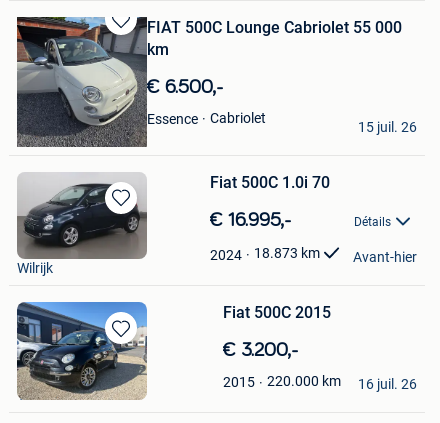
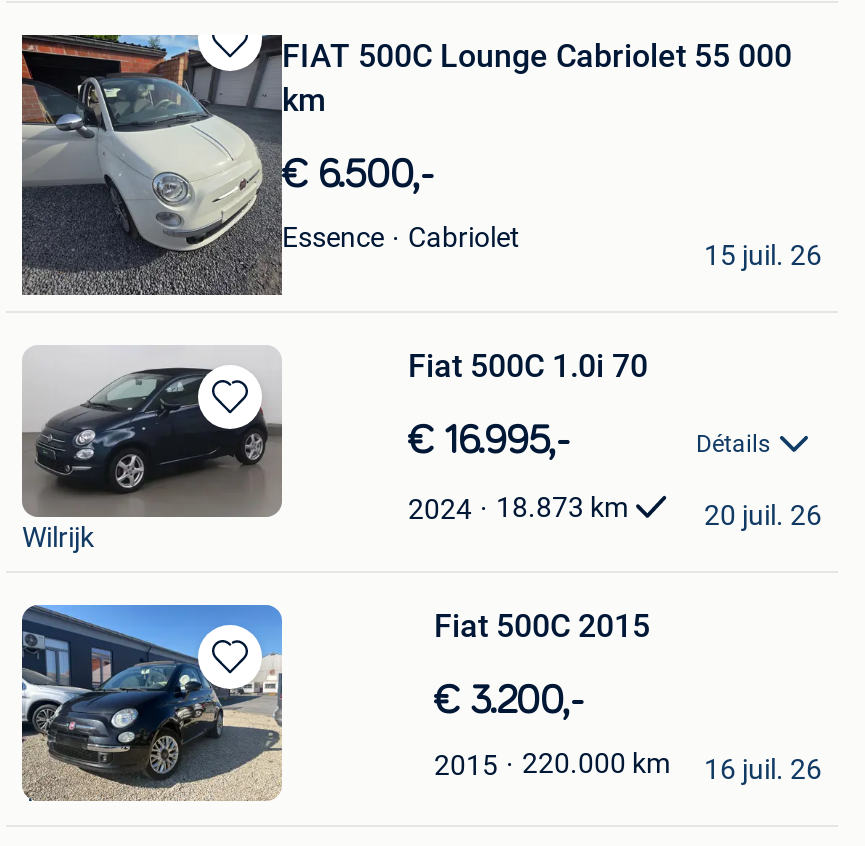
- Avant-hier
+ 20 juil. 26
